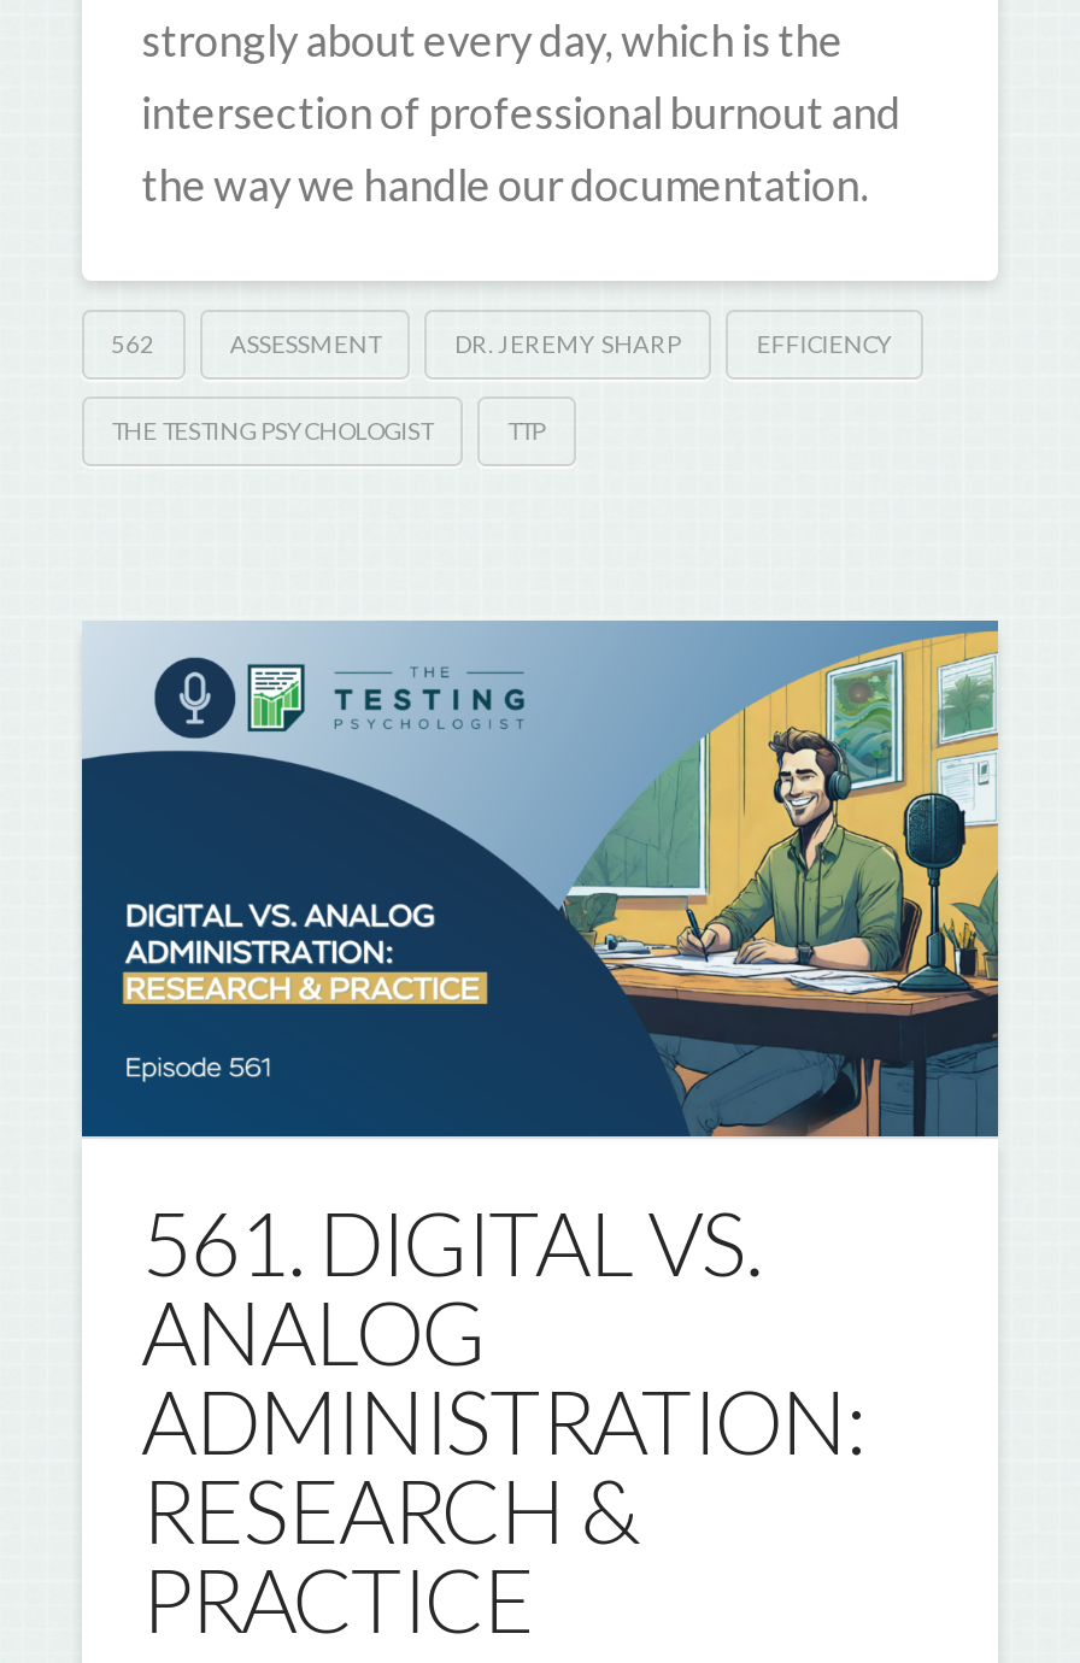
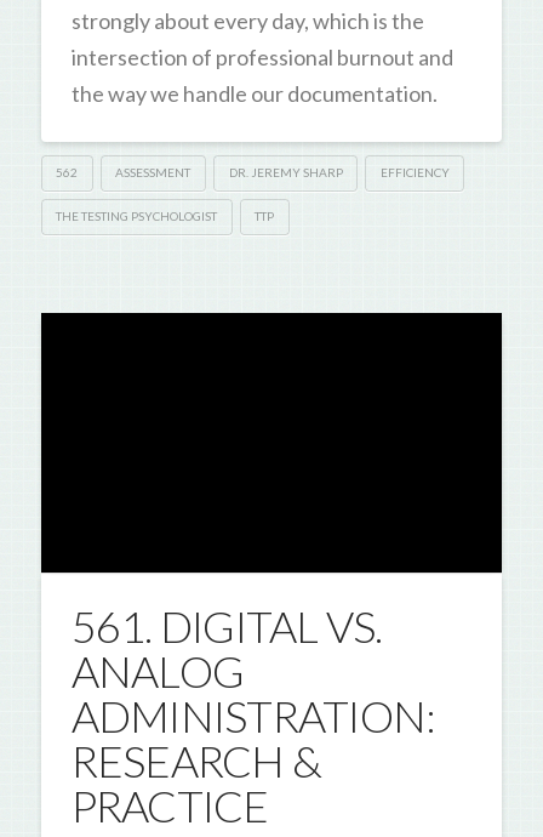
- [image]
